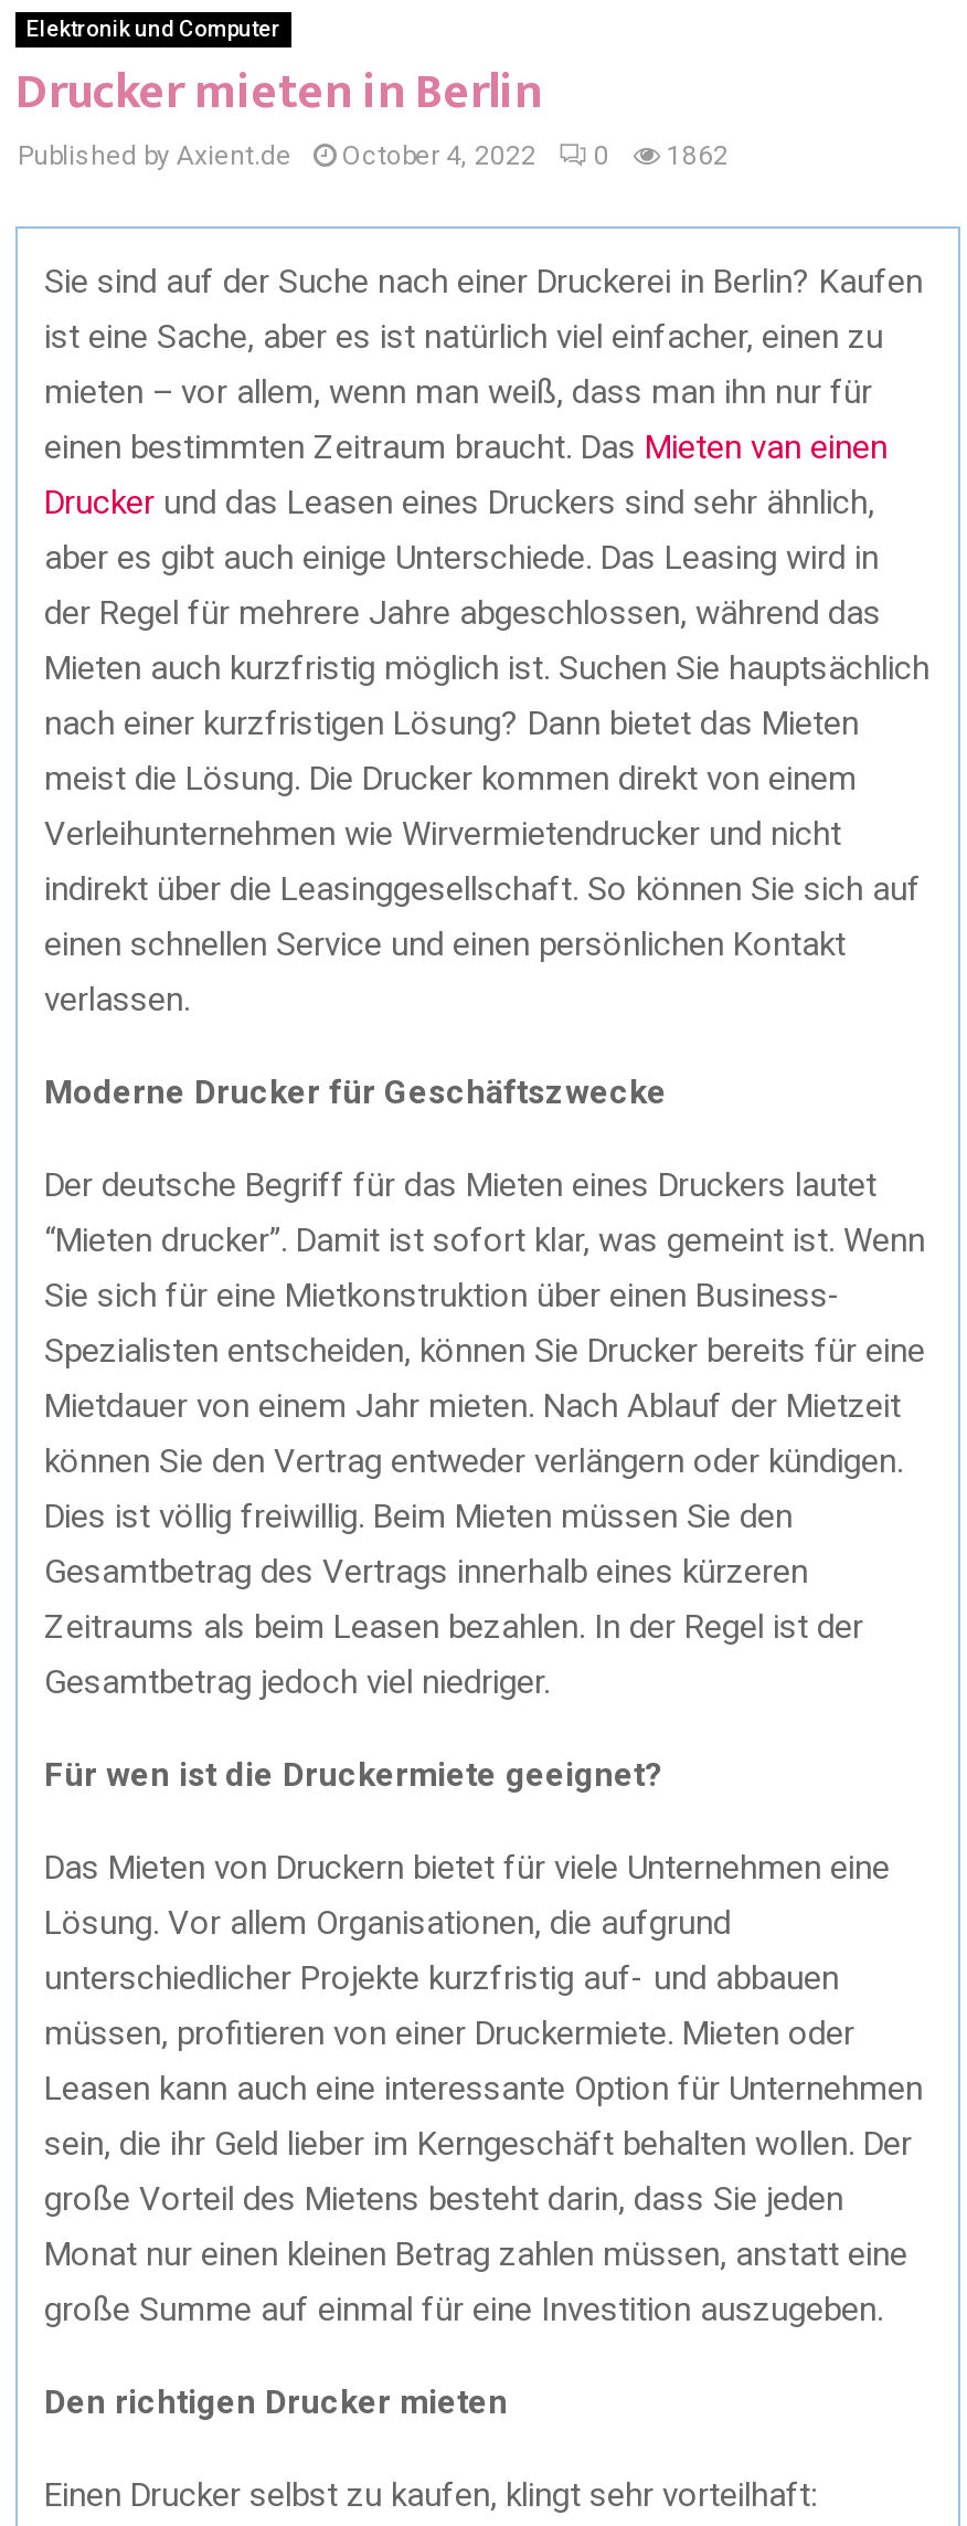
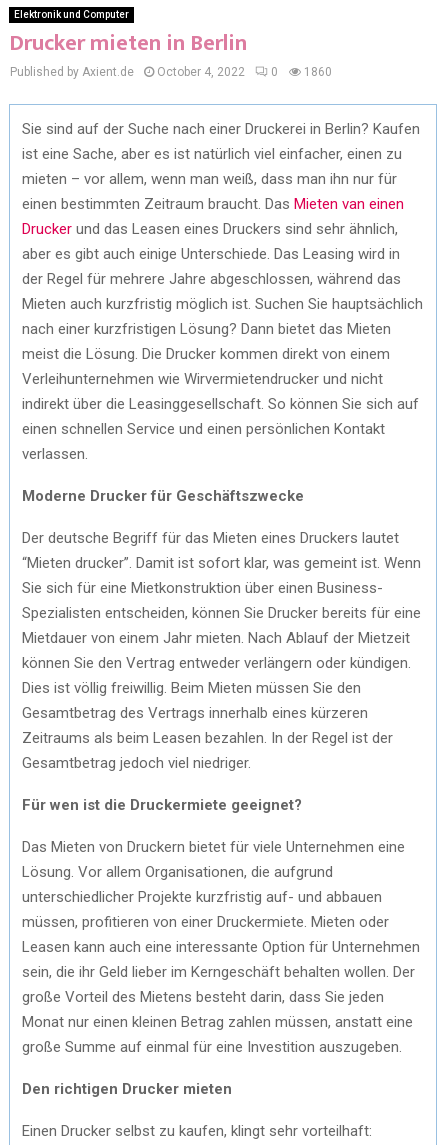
- Published by Axient.de October 4, 2022 0 1862
+ Published by Axient.de October 4, 2022 0 1860
